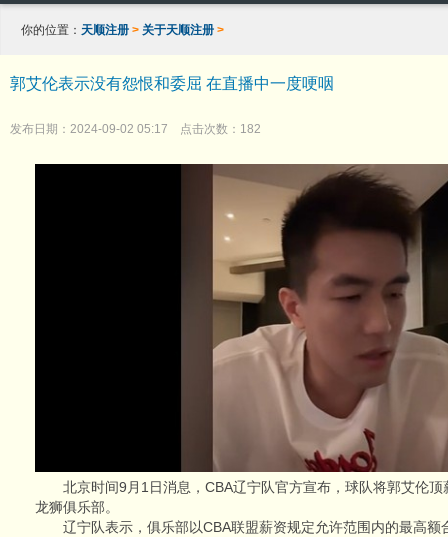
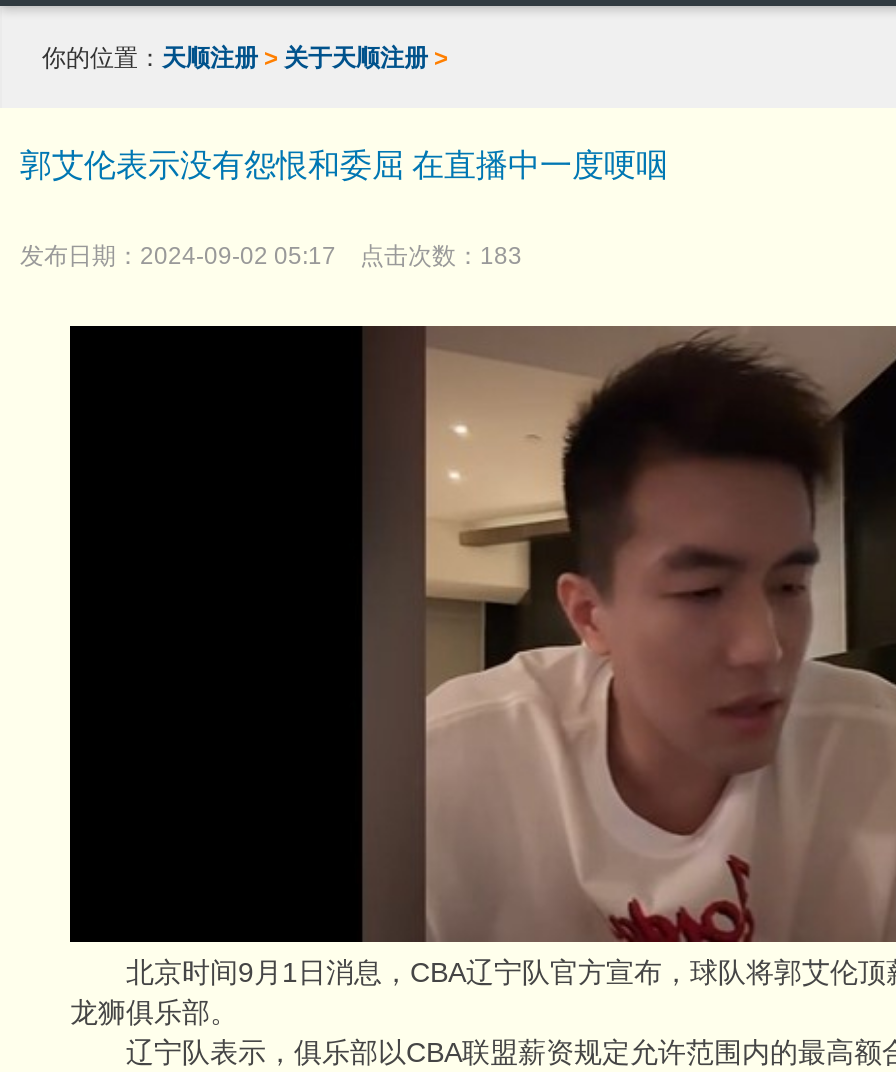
- 发布日期：2024-09-02 05:17 点击次数：182
+ 发布日期：2024-09-02 05:17 点击次数：183
